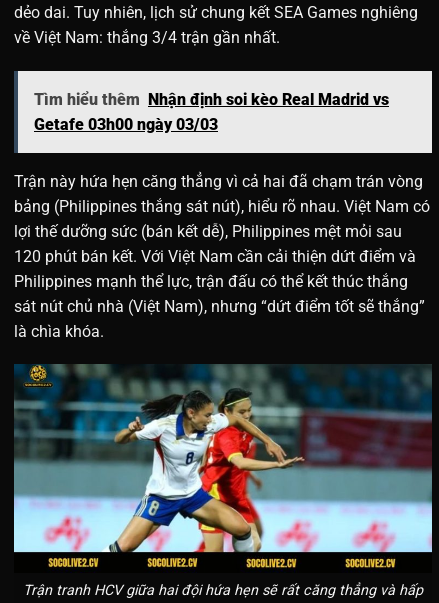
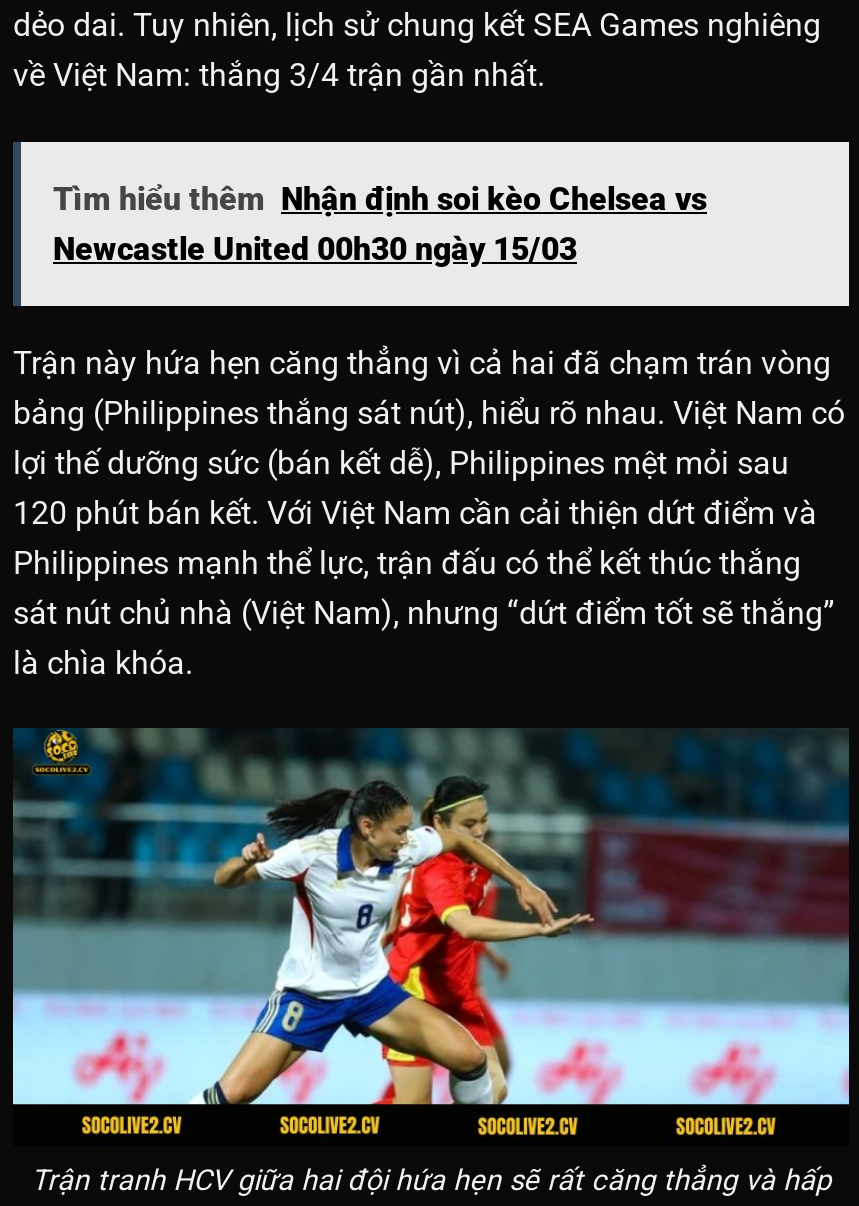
- Tìm hiểu thêm Nhận định soi kèo Real Madrid vs
- Getafe 03h00 ngày 03/03
+ Tìm hiểu thêm Nhận định soi kèo Chelsea vs
+ Newcastle United 00h30 ngày 15/03
